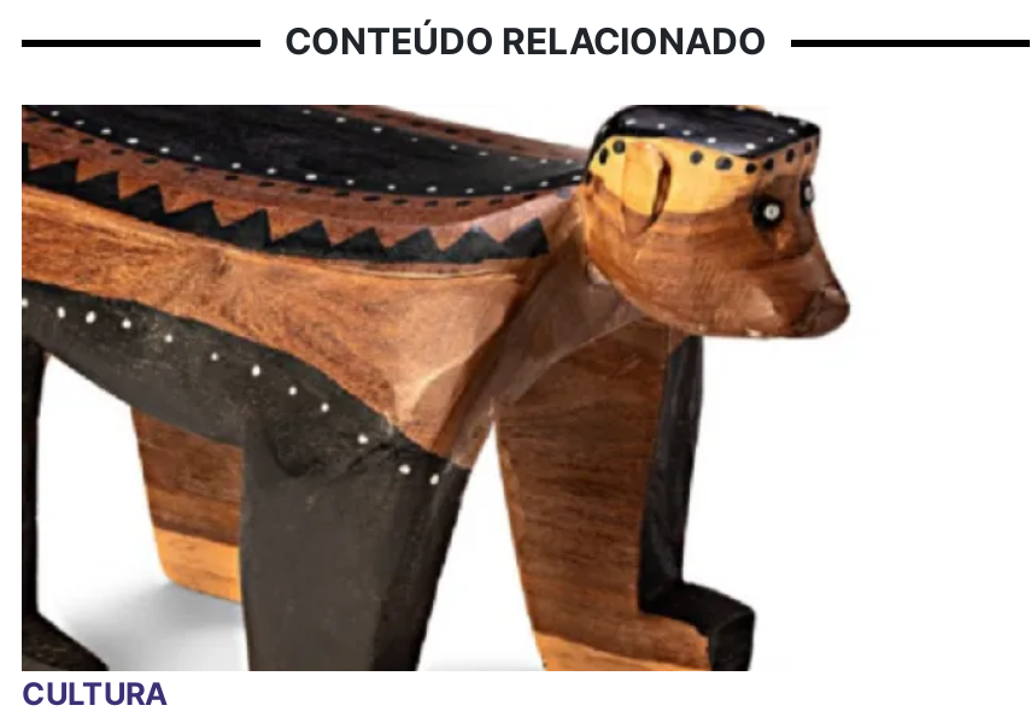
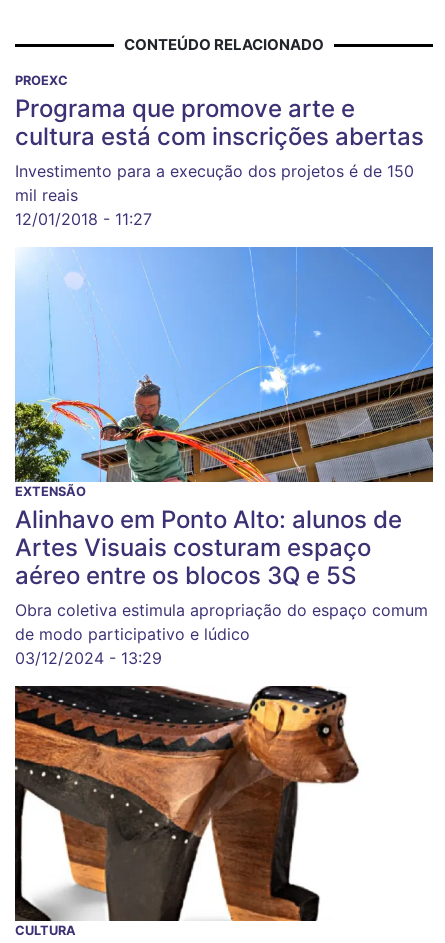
+ [image]
+ EXTENSÃO
+ Alinhavo em Ponto Alto: alunos de
+ Artes Visuais costuram espaço
+ aéreo entre os blocos 3Q e 5S
+ Obra coletiva estimula apropriação do espaço comum
+ de modo participativo e lúdico
+ 03/12/2024 - 13:29

+ PROEXC
+ Programa que promove arte e
+ cultura está com inscrições abertas
+ Investimento para a execução dos projetos é de 150
+ mil reais
+ 12/01/2018 - 11:27
